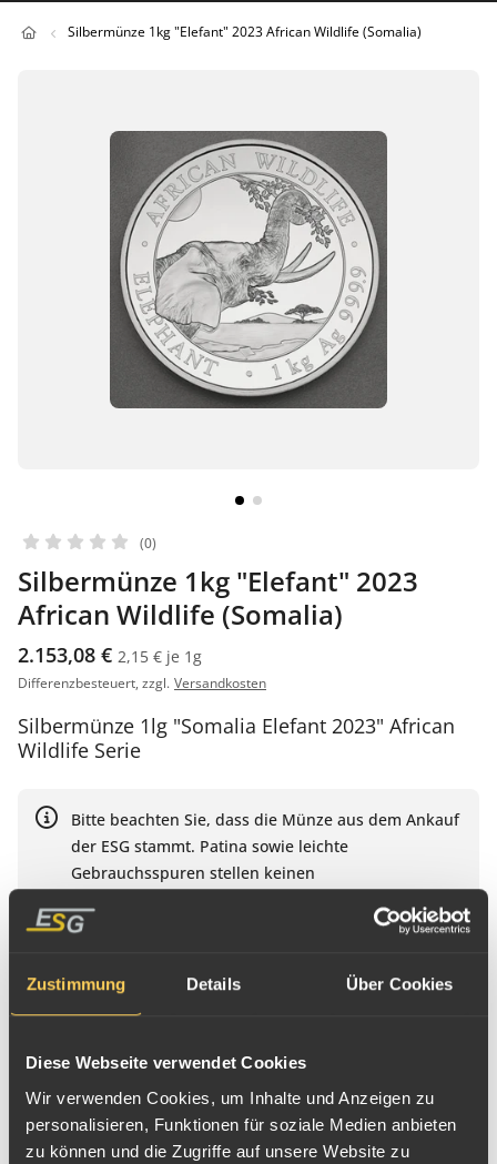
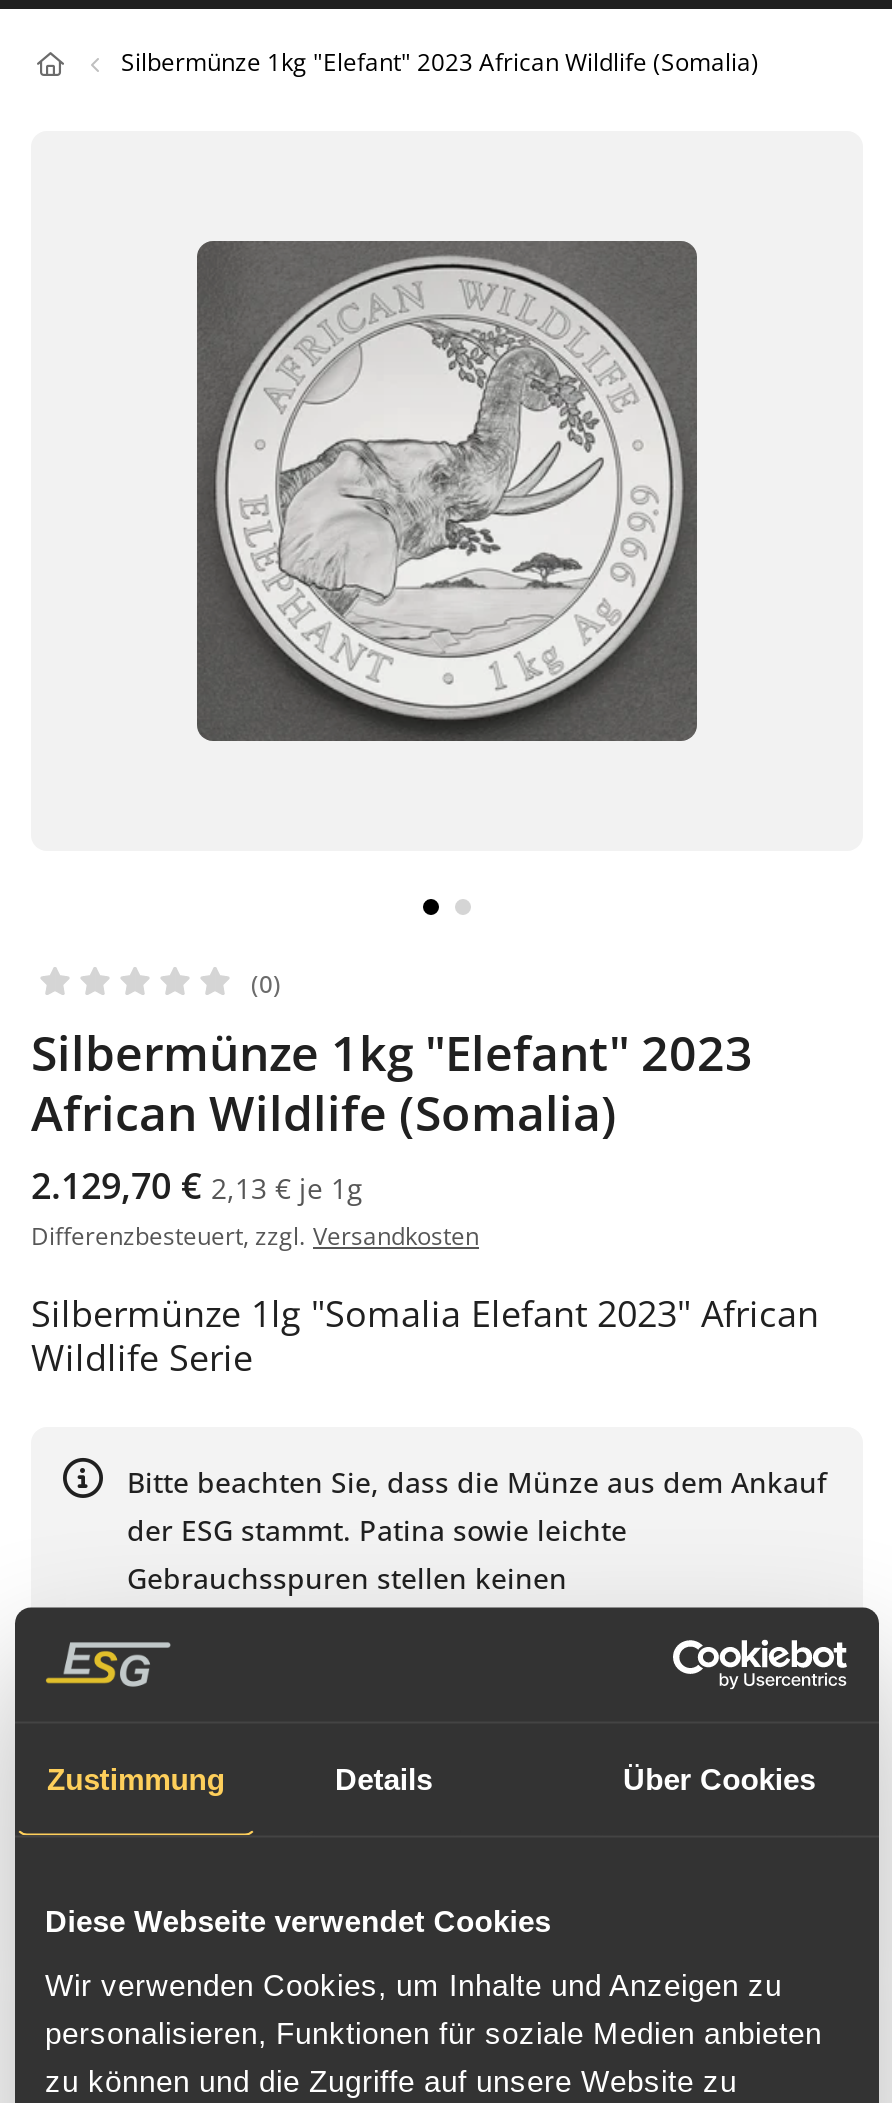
- 2.153,08 € 2,15 € je 1g
+ 2.129,70 € 2,13 € je 1g
